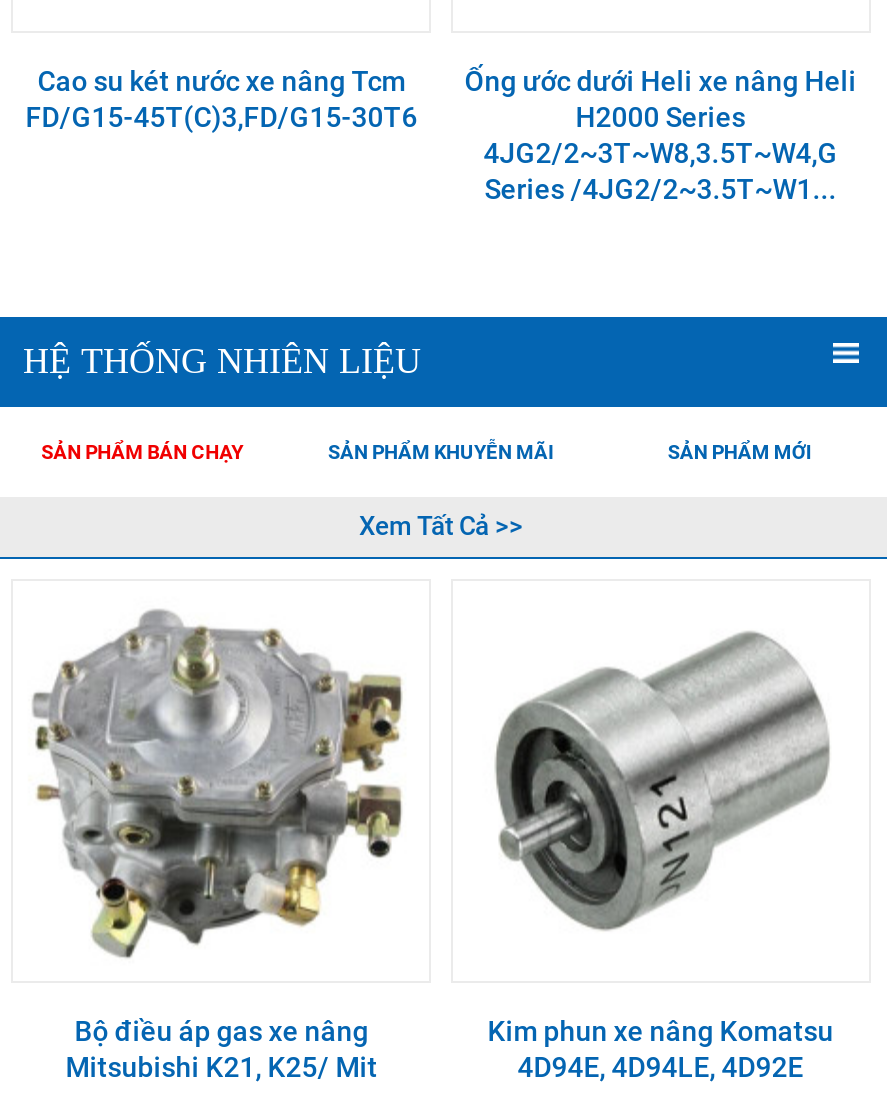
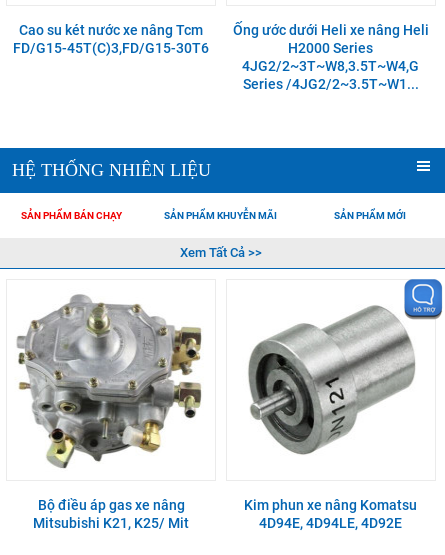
+ [image]
